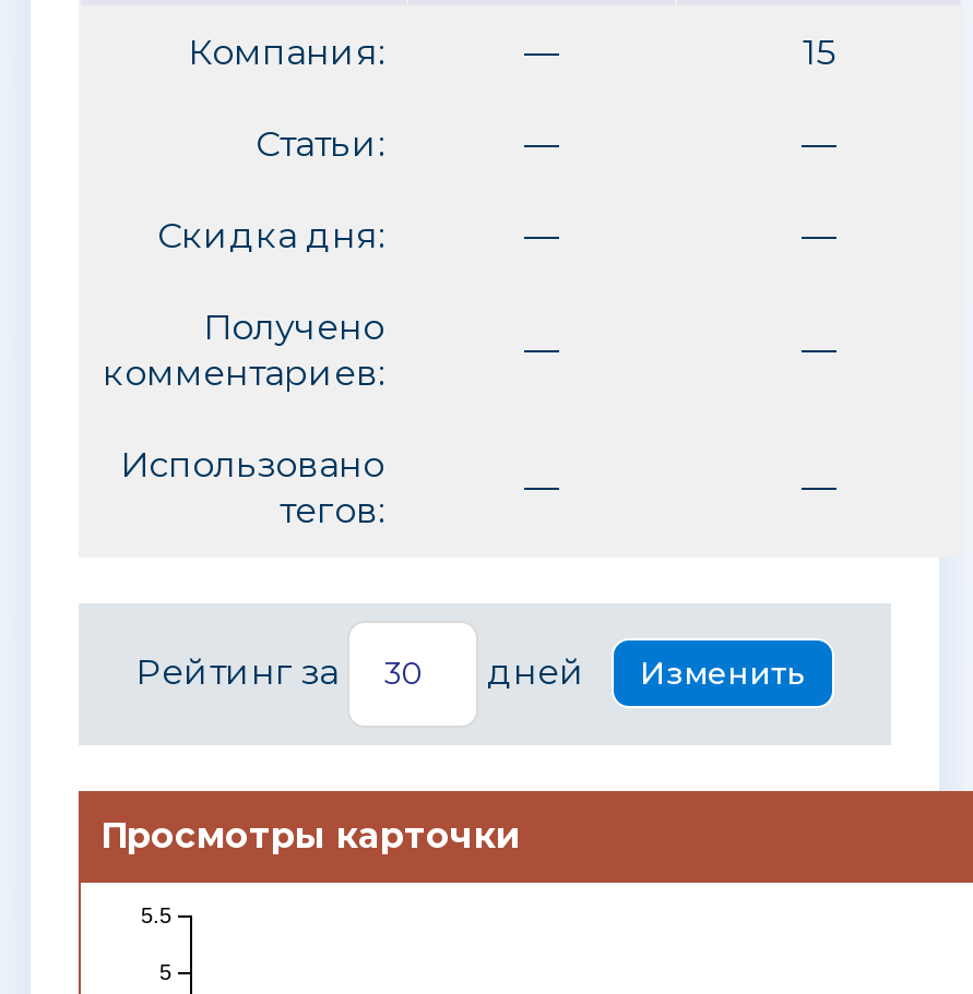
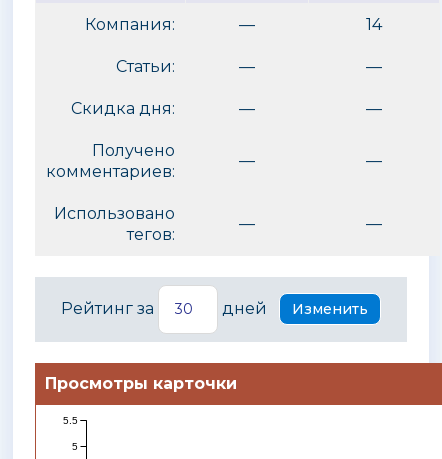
- 15
+ 14
